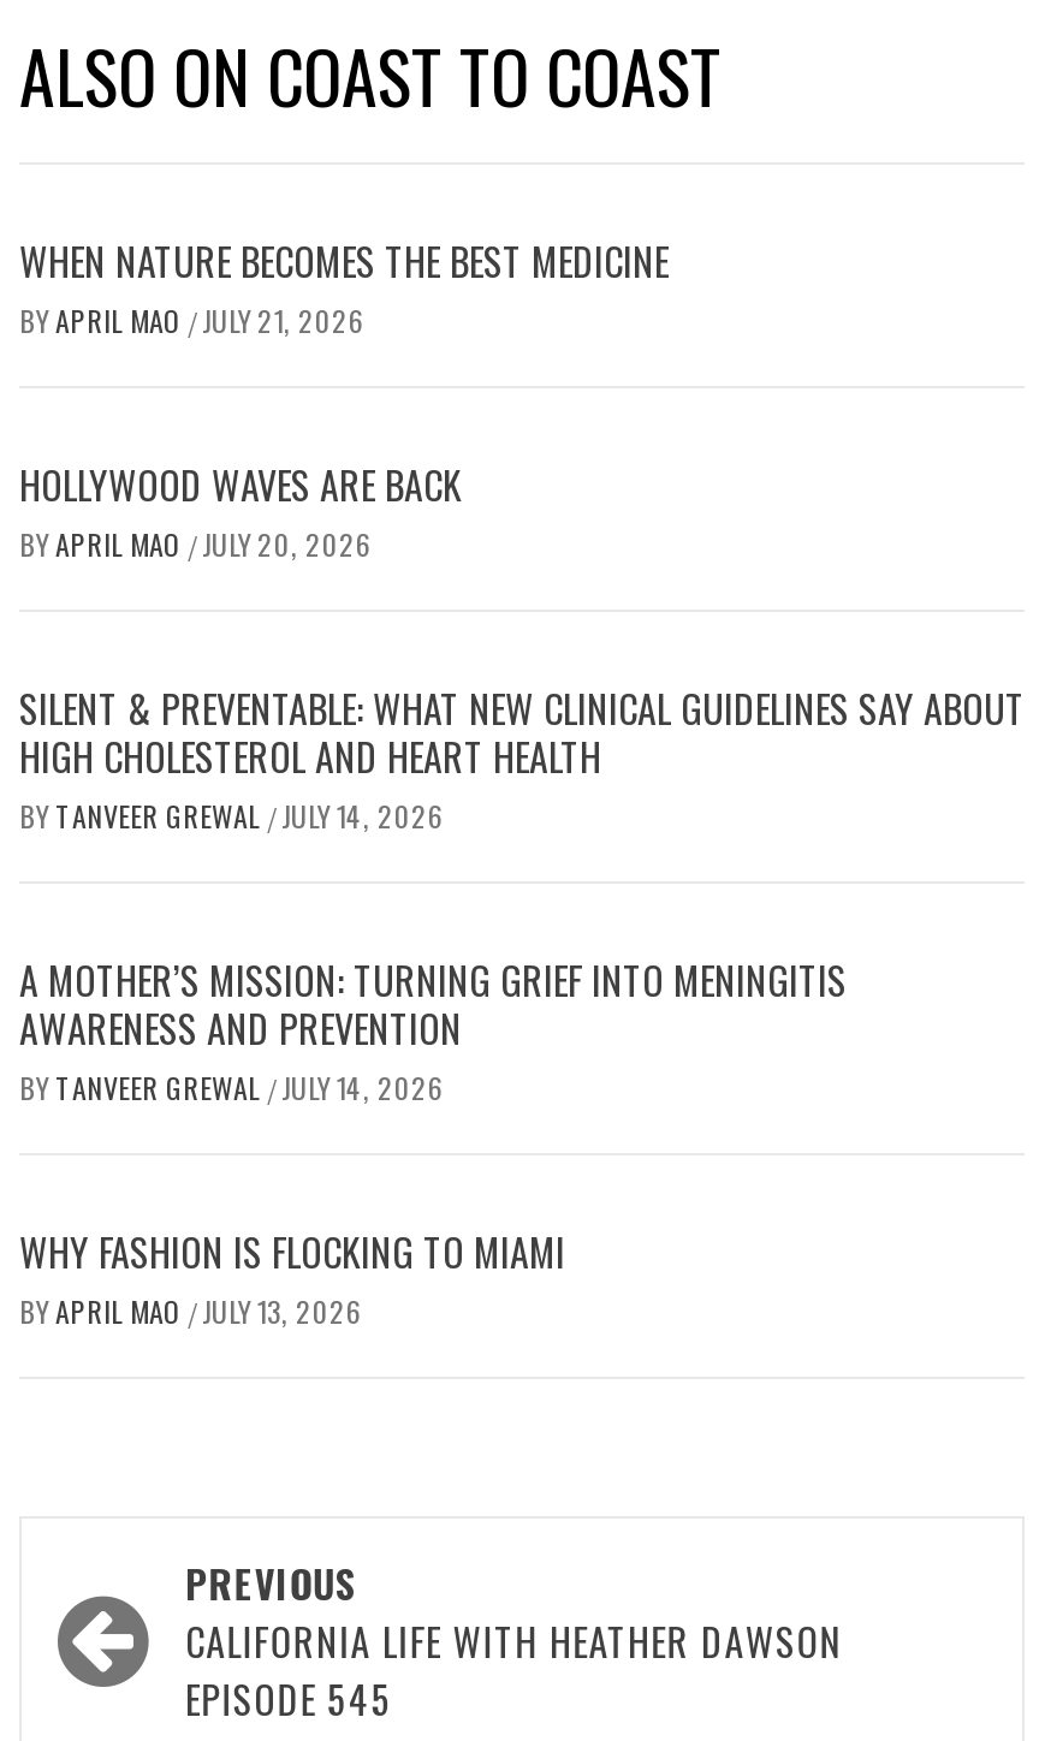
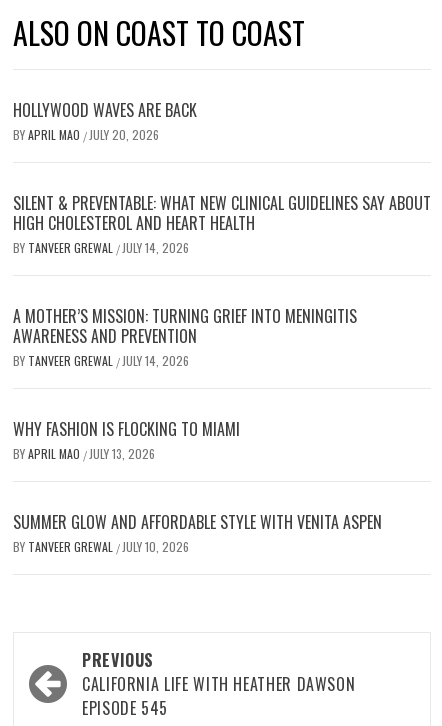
- WHEN NATURE BECOMES THE BEST MEDICINE
- BY APRIL MAO / JULY 21, 2026

moved up: HOLLYWOOD WAVES ARE BACK | BY APRIL MAO / JULY 20, 2026 | SILENT & PREVENTABLE: WHAT NEW CLINICAL GUIDELINES SAY ABOUT | ... | WHY FASHION IS FLOCKING TO MIAMI | BY APRIL MAO / JULY 13, 2026

+ SUMMER GLOW AND AFFORDABLE STYLE WITH VENITA ASPEN
+ BY TANVEER GREWAL / JULY 10, 2026
